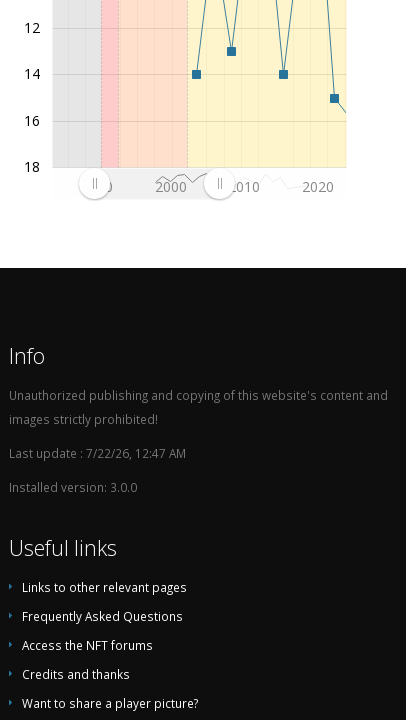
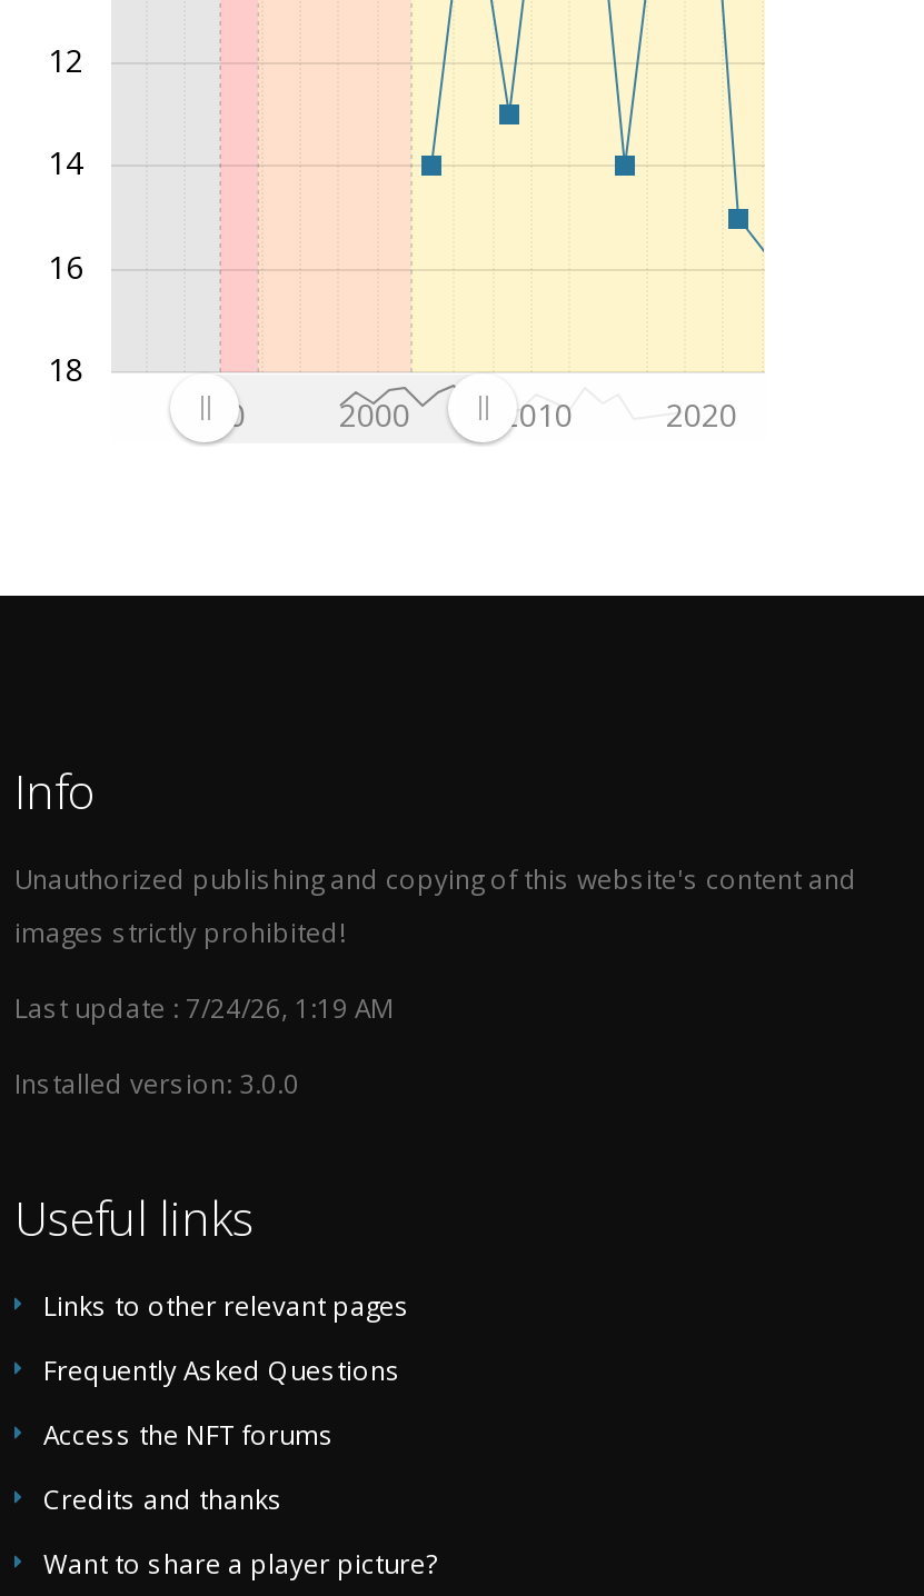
- Last update : 7/22/26, 12:47 AM
+ Last update : 7/24/26, 1:19 AM
